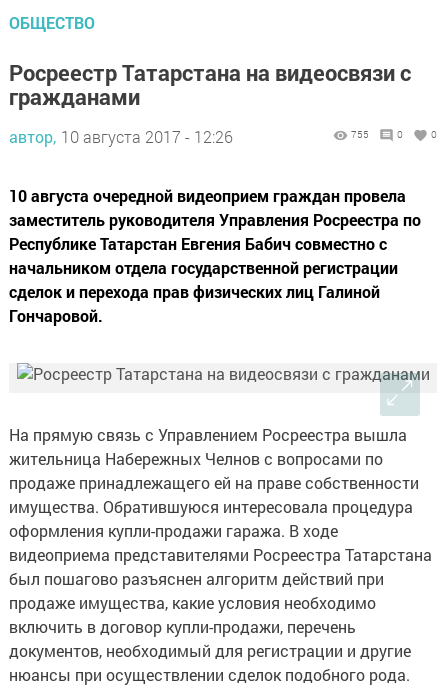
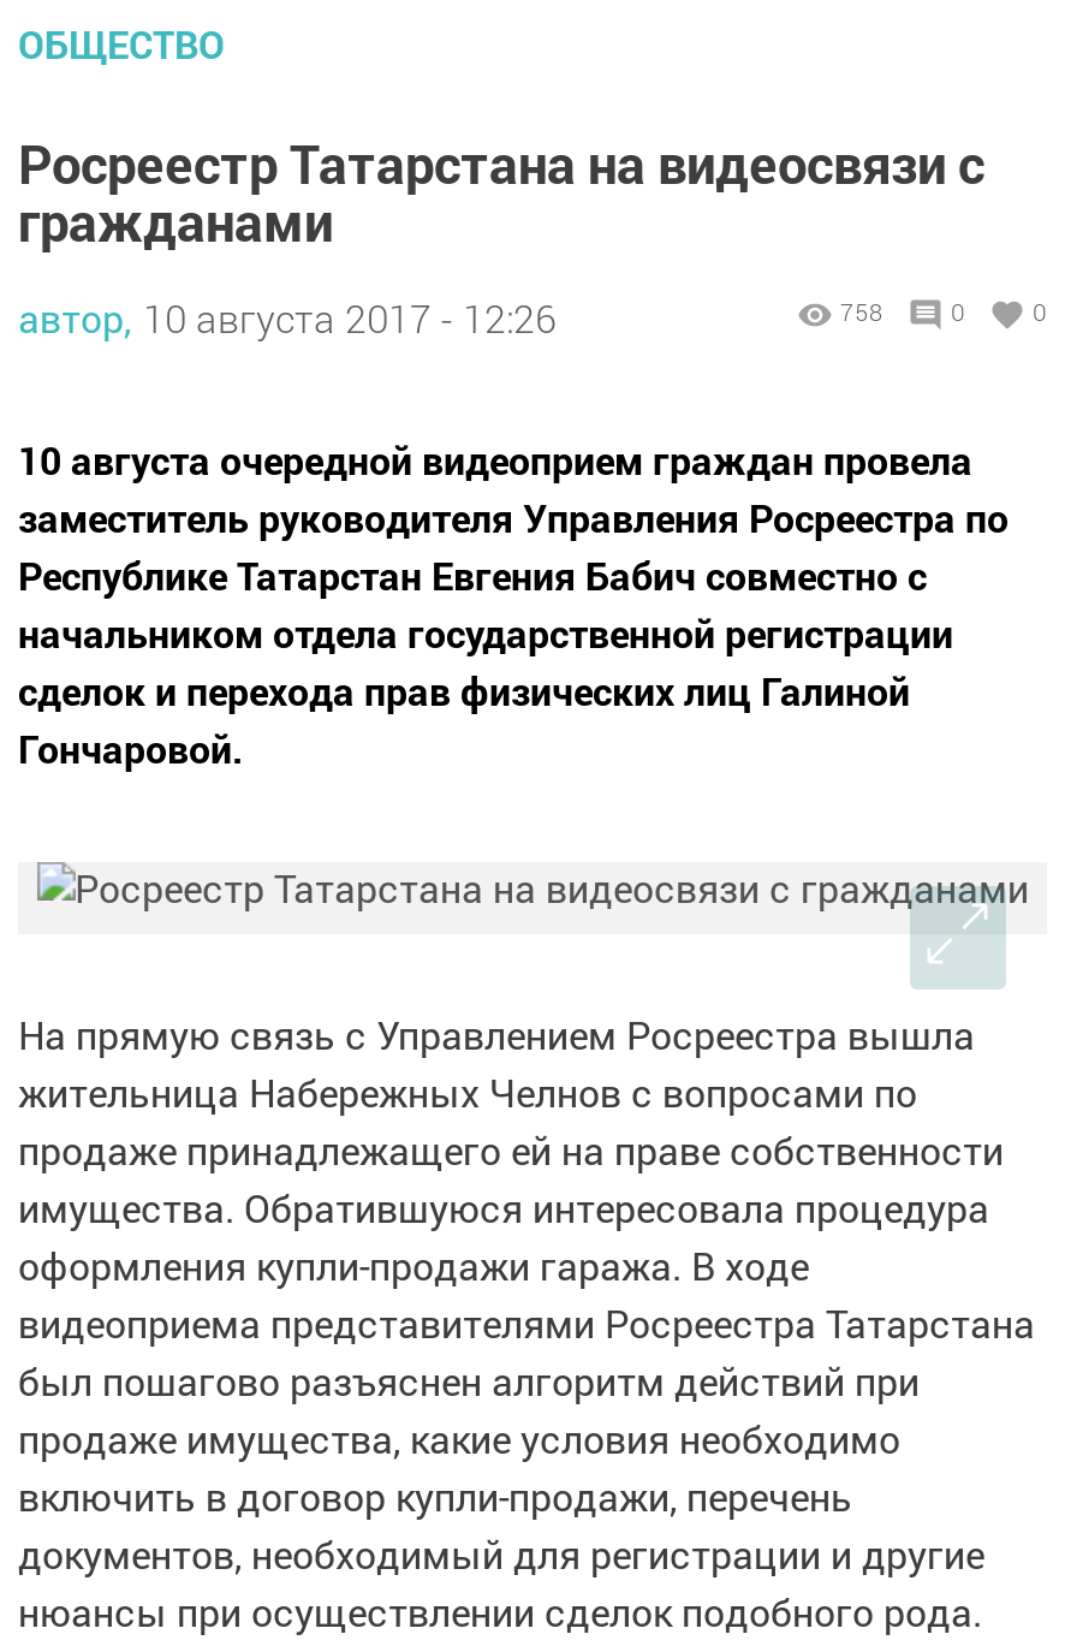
- 755
+ 758
